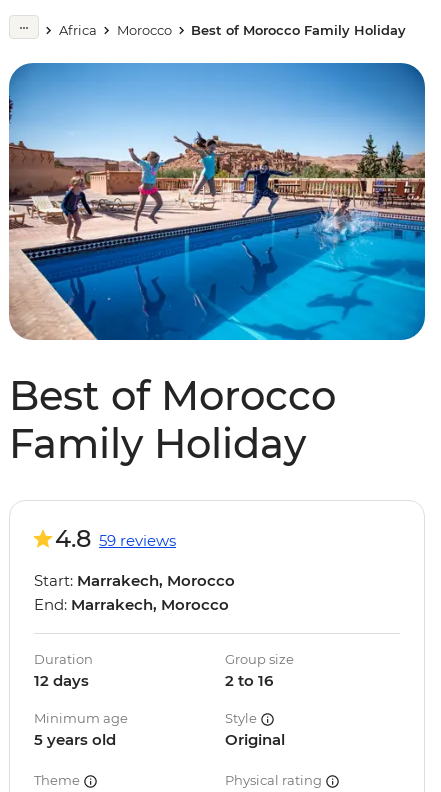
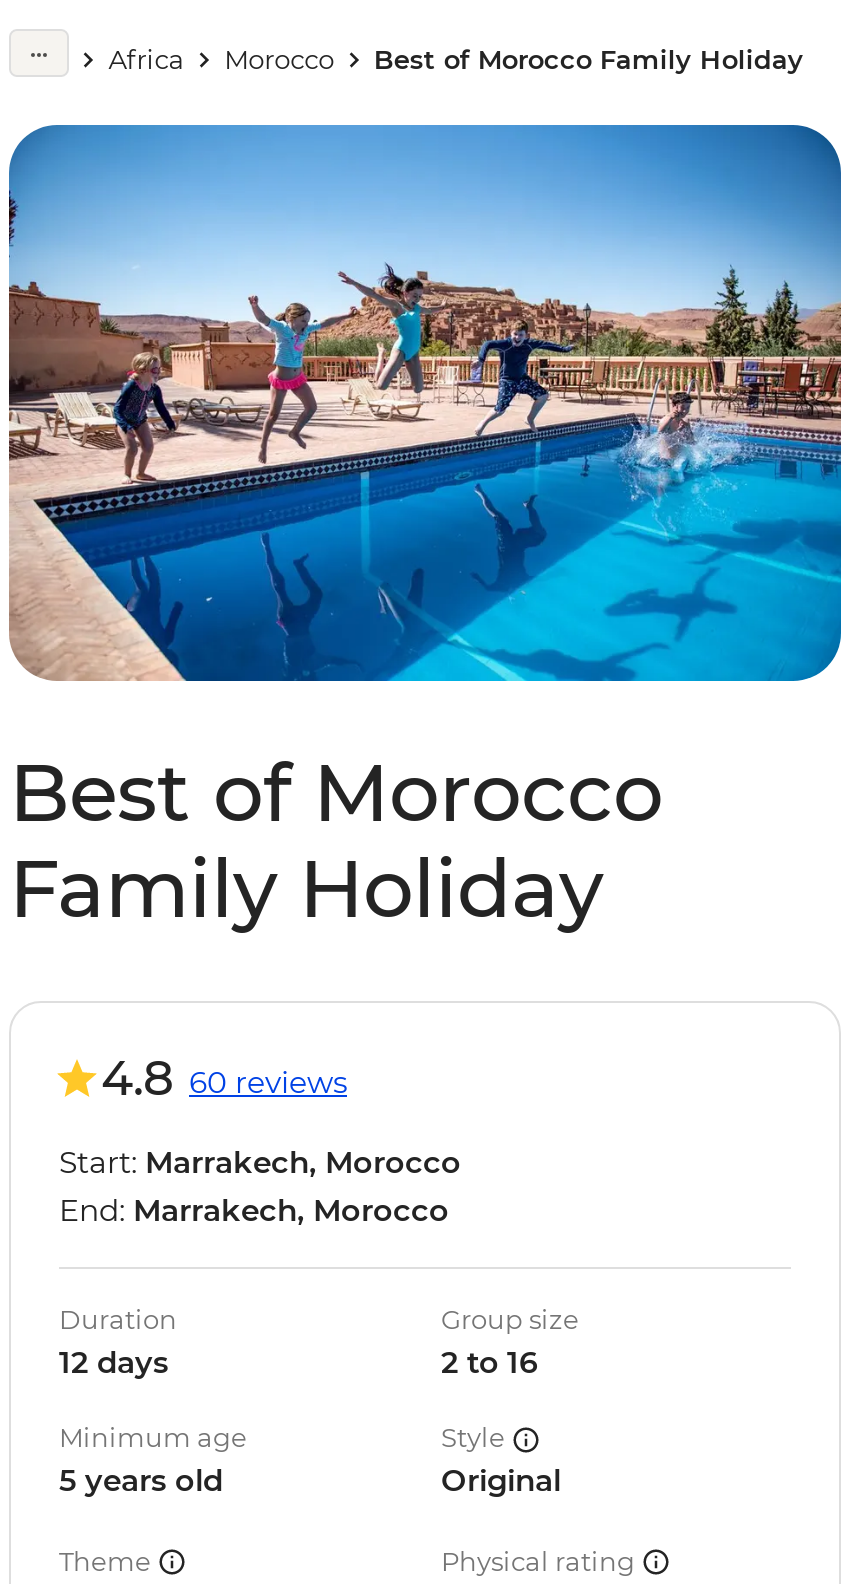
- 4.8 59 reviews
+ 4.8 60 reviews
